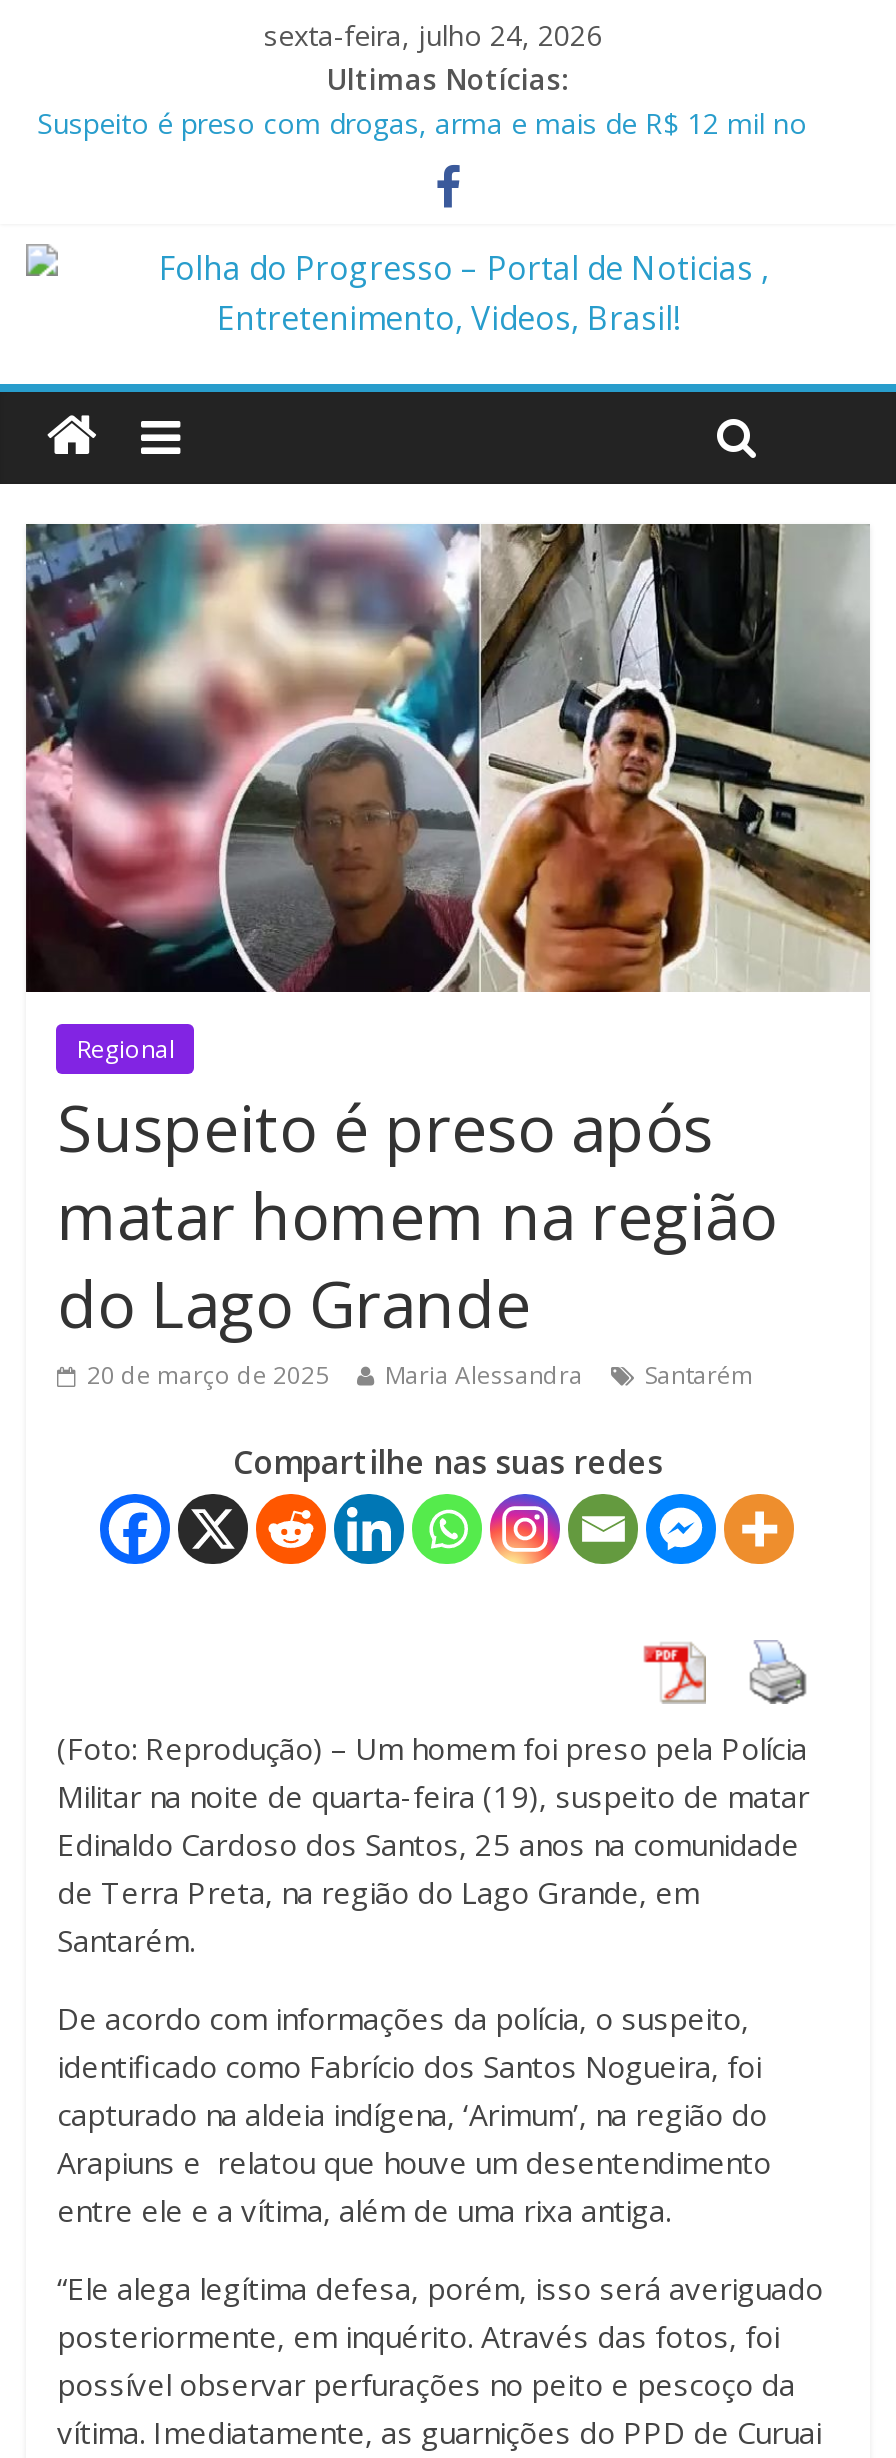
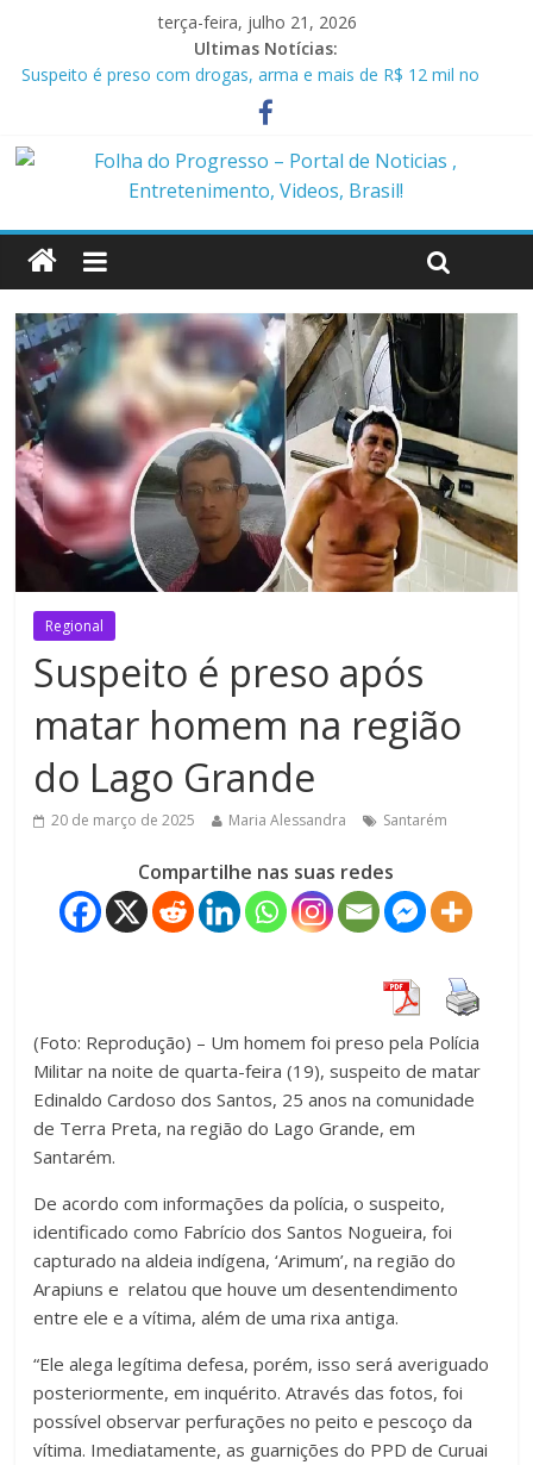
- sexta-feira, julho 24, 2026
+ terça-feira, julho 21, 2026
